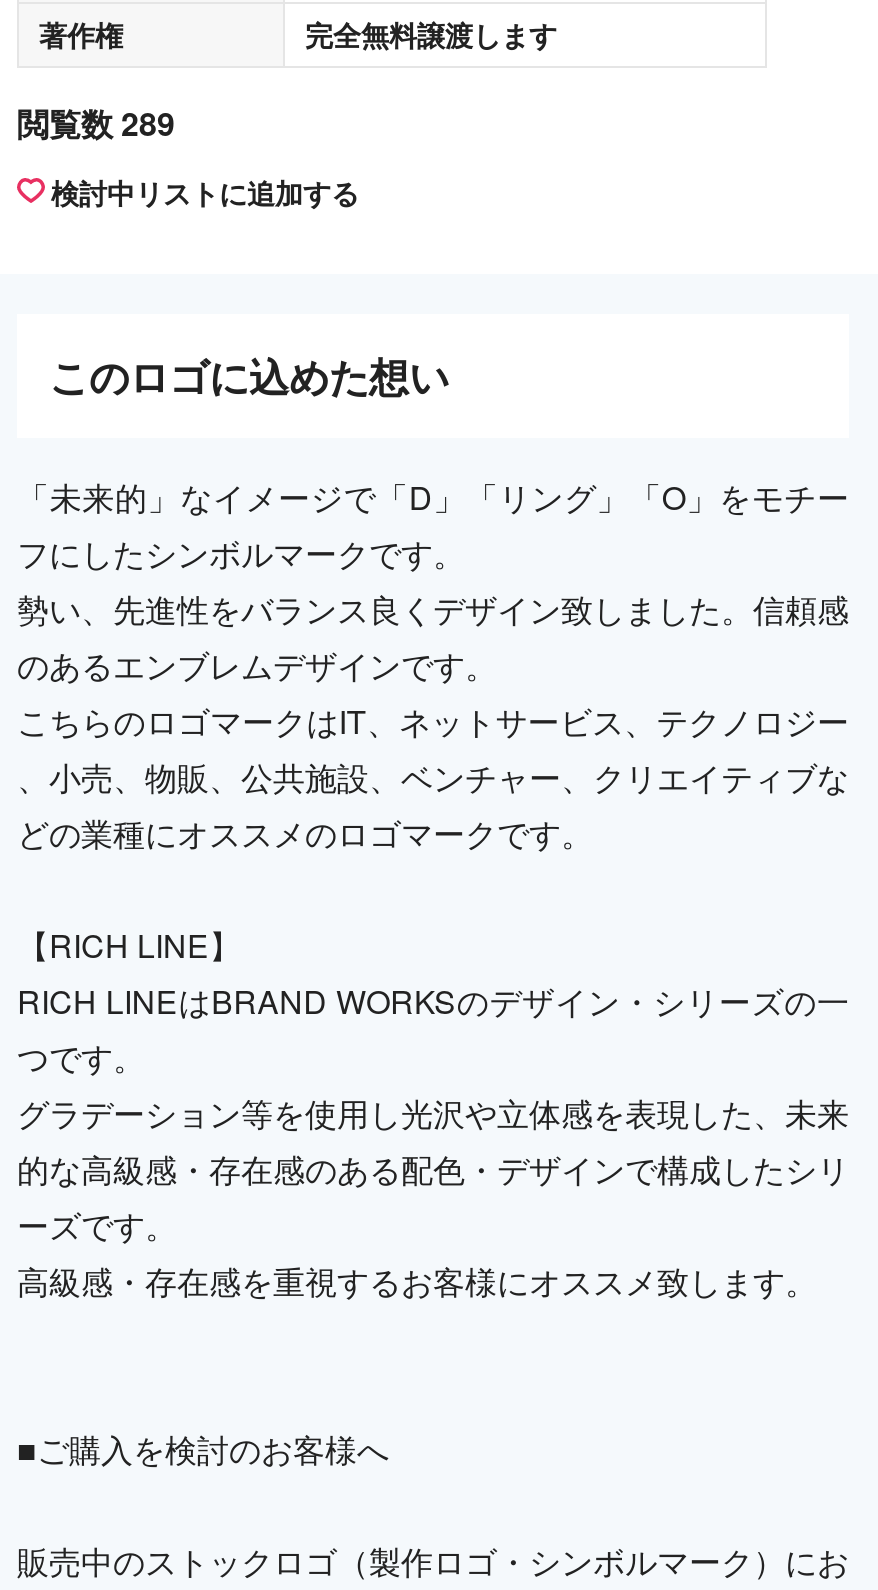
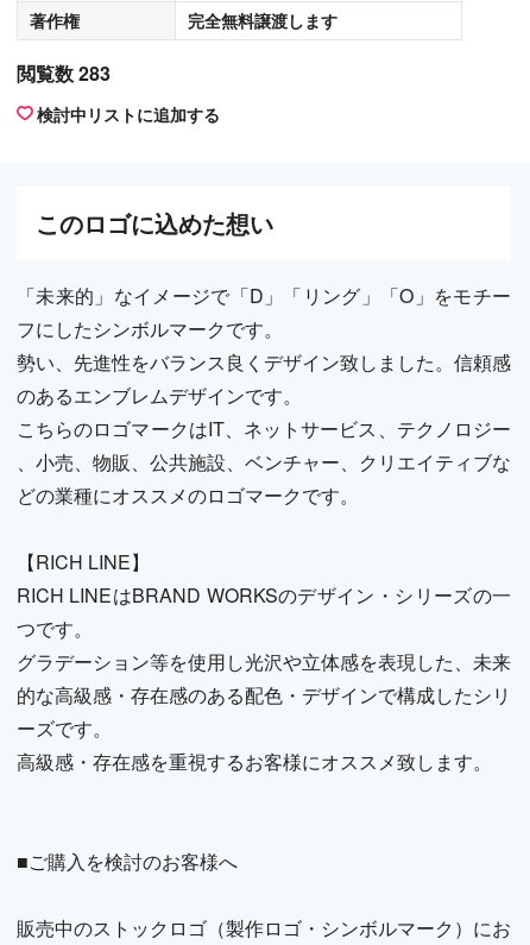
- 閲覧数 289
+ 閲覧数 283
